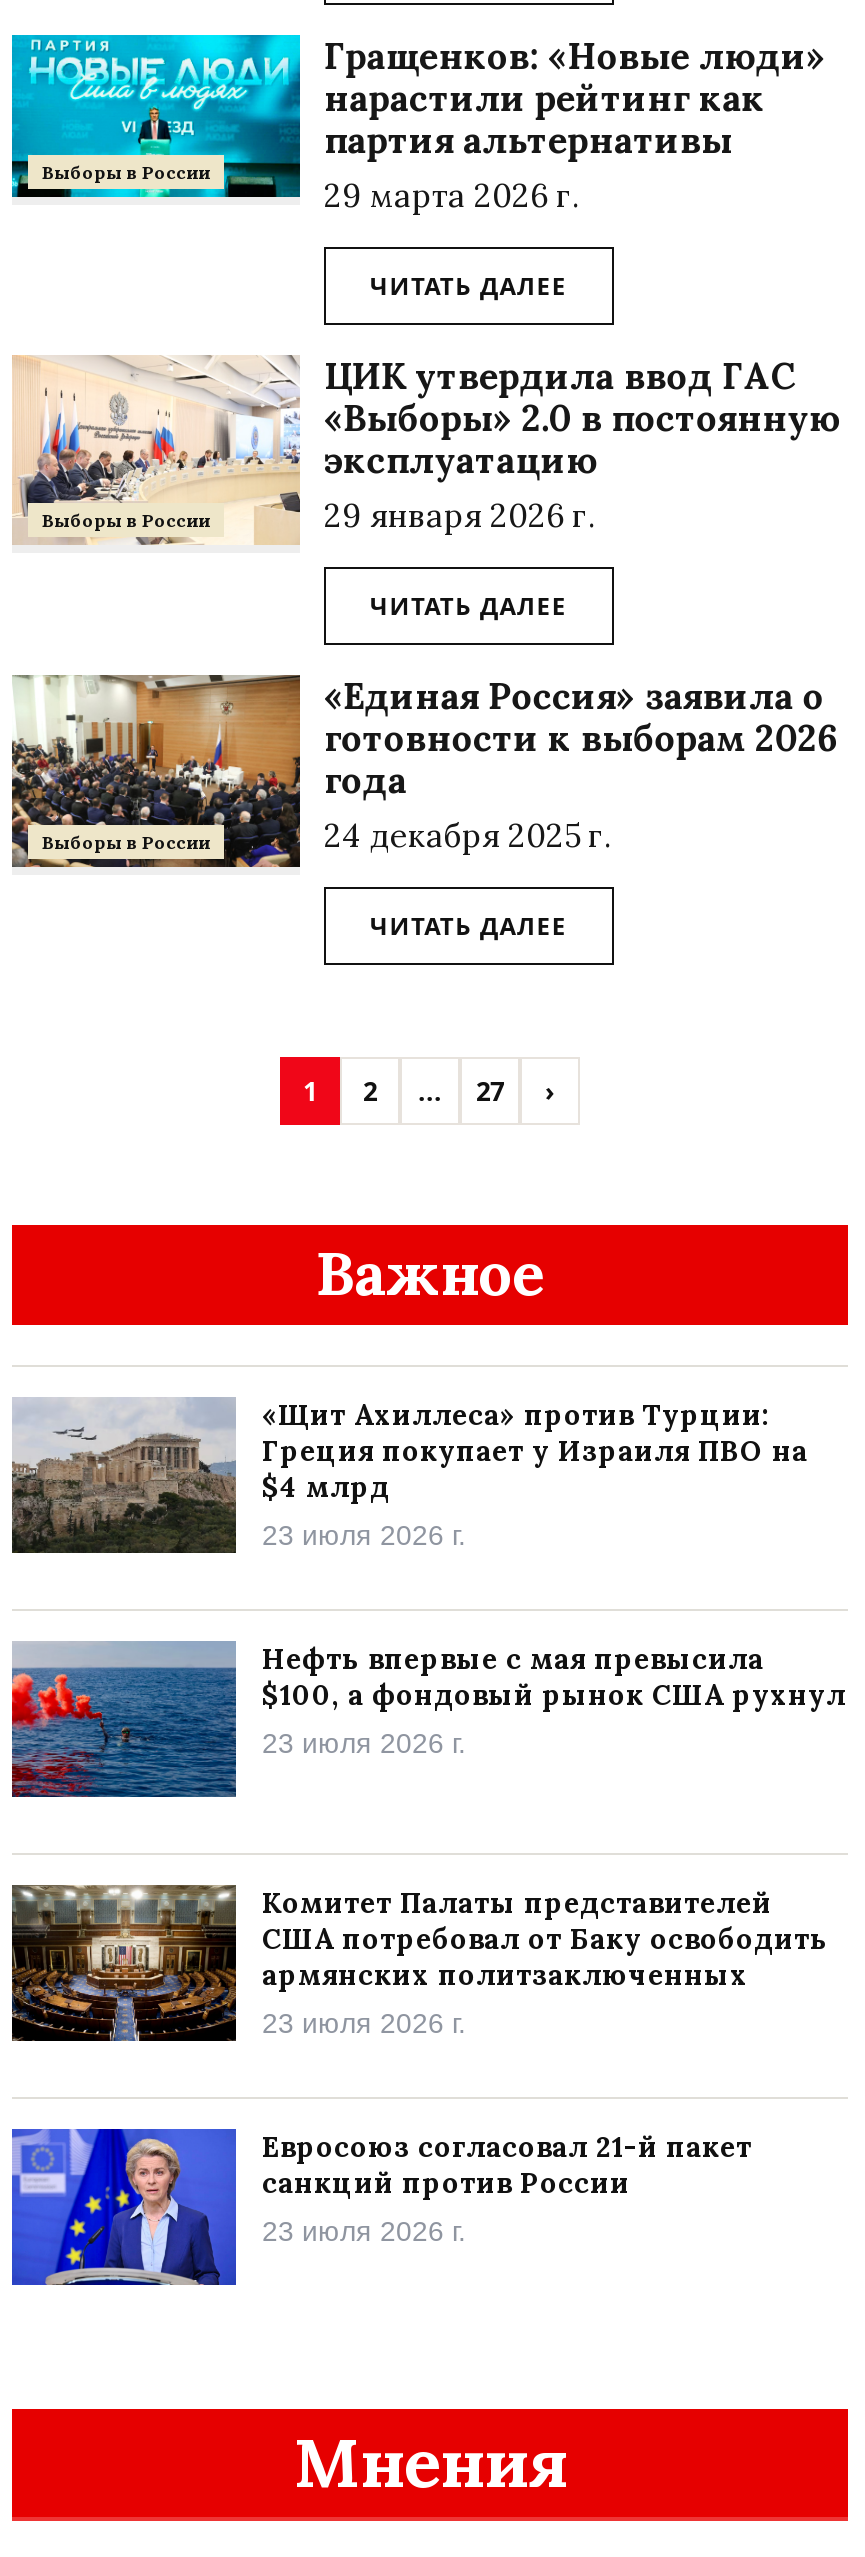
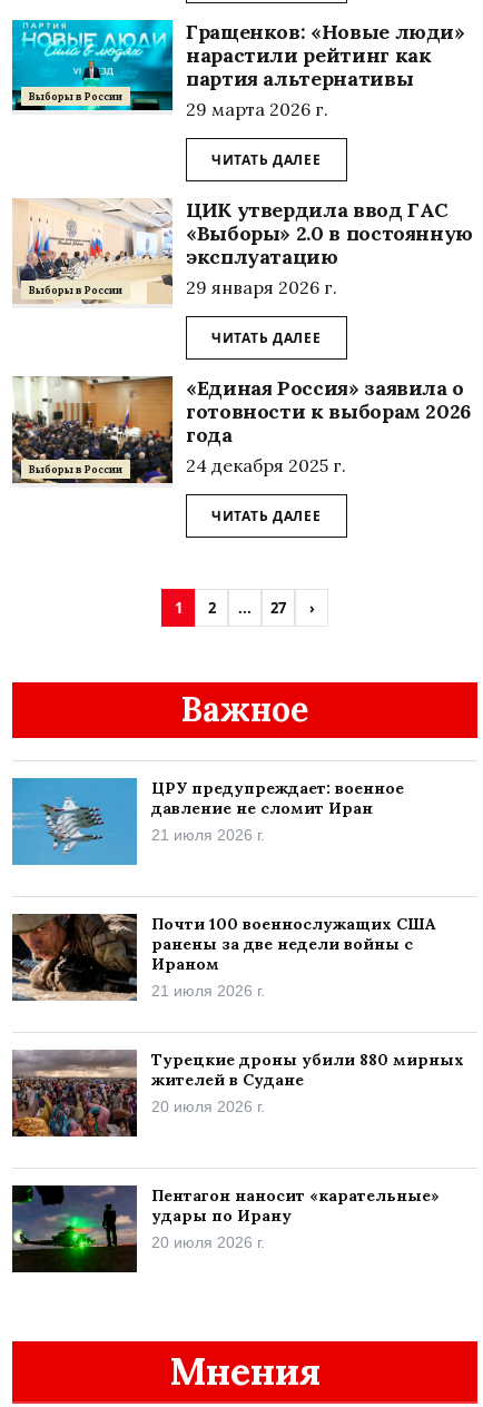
- [image]
- «Щит Ахиллеса» против Турции:
- Греция покупает у Израиля ПВО на
- $4 млрд
- 23 июля 2026 г.
+ [image]
+ ЦРУ предупреждает: военное
+ давление не сломит Иран
+ 21 июля 2026 г.

- [image]
- Нефть впервые с мая превысила
- $100, а фондовый рынок США рухнул
- 23 июля 2026 г.
+ [image]
+ Почти 100 военнослужащих США
+ ранены за две недели войны с
+ Ираном
+ 21 июля 2026 г.

- [image]
- Комитет Палаты представителей
- США потребовал от Баку освободить
- армянских политзаключенных
- 23 июля 2026 г.
+ [image]
+ Турецкие дроны убили 880 мирных
+ жителей в Судане
+ 20 июля 2026 г.

- [image]
- Евросоюз согласовал 21-й пакет
- санкций против России
- 23 июля 2026 г.
+ [image]
+ Пентагон наносит «карательные»
+ удары по Ирану
+ 20 июля 2026 г.
